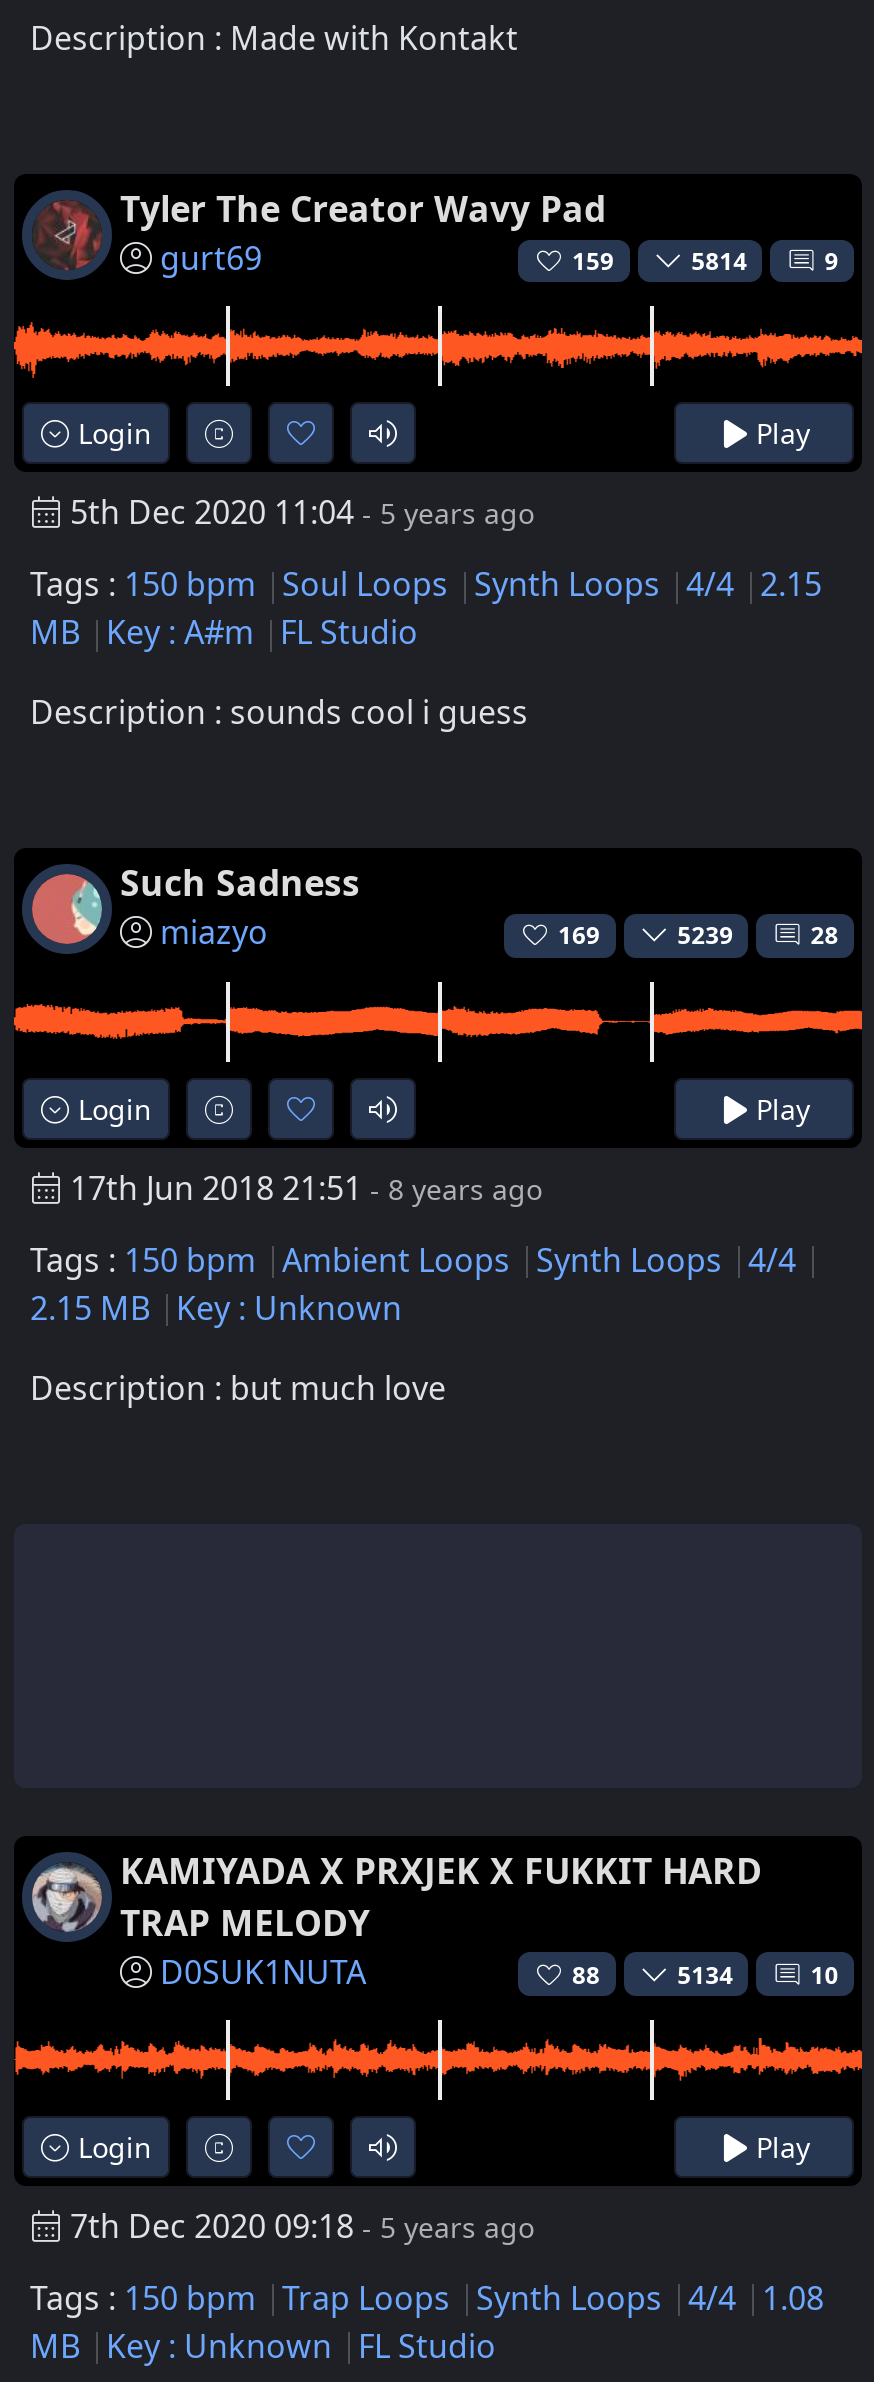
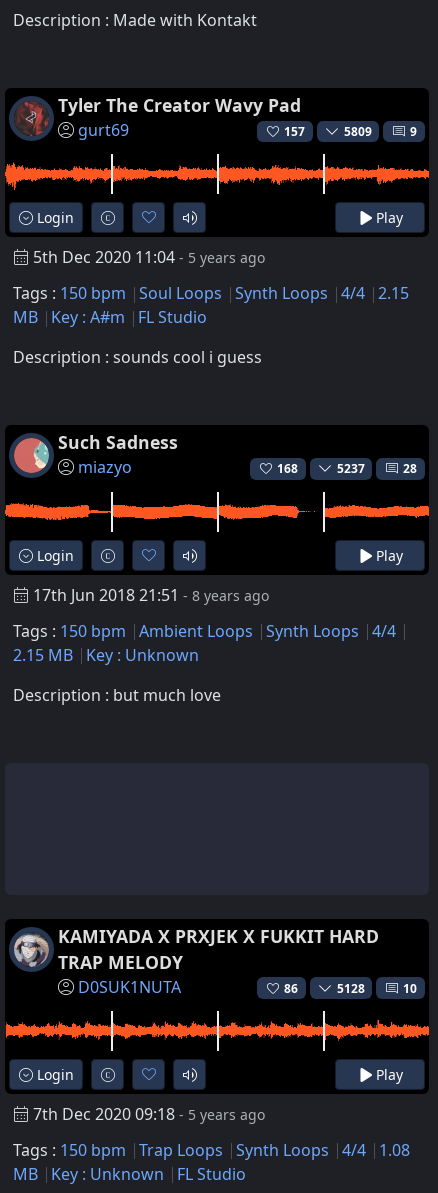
- 159
+ 157

- 5814
+ 5809

- 169
+ 168

- 5239
+ 5237

- 88
+ 86

- 5134
+ 5128
